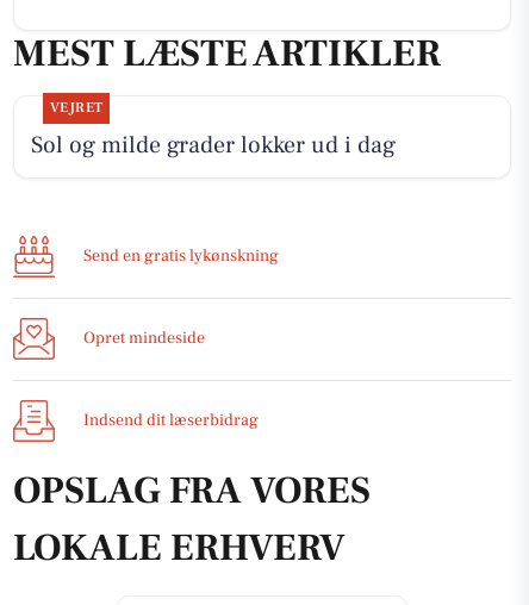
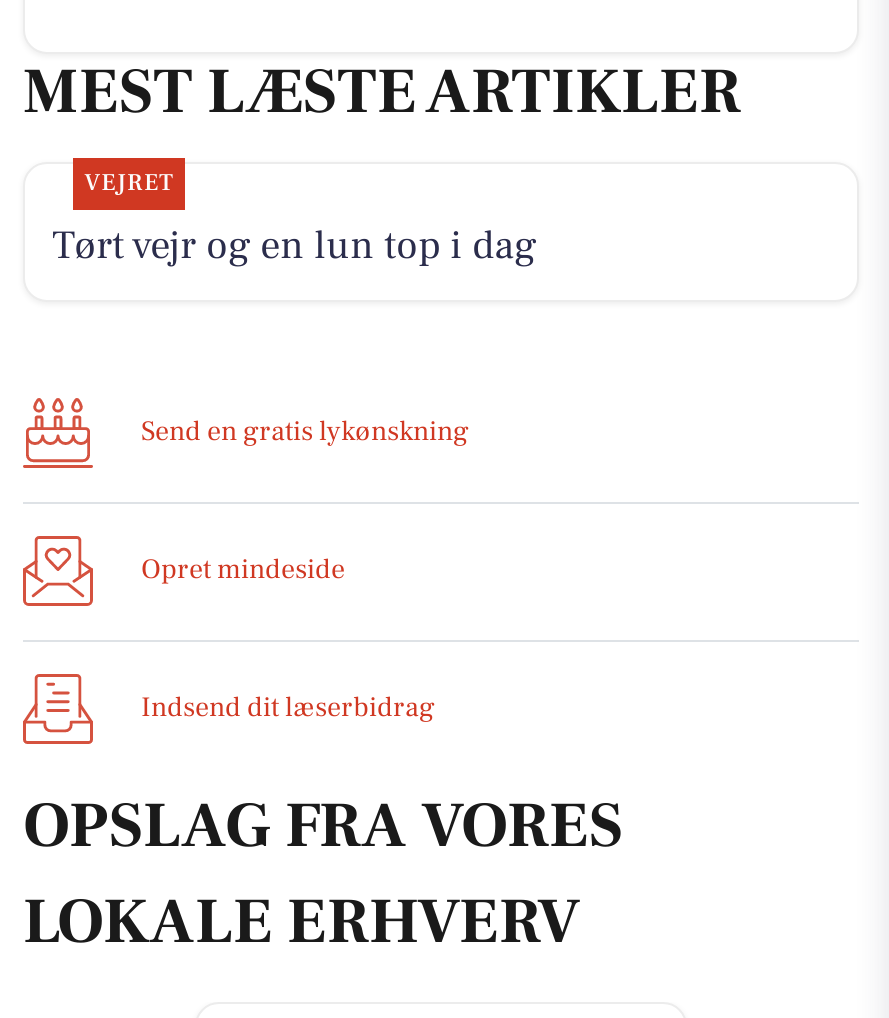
- Sol og milde grader lokker ud i dag
+ Tørt vejr og en lun top i dag
